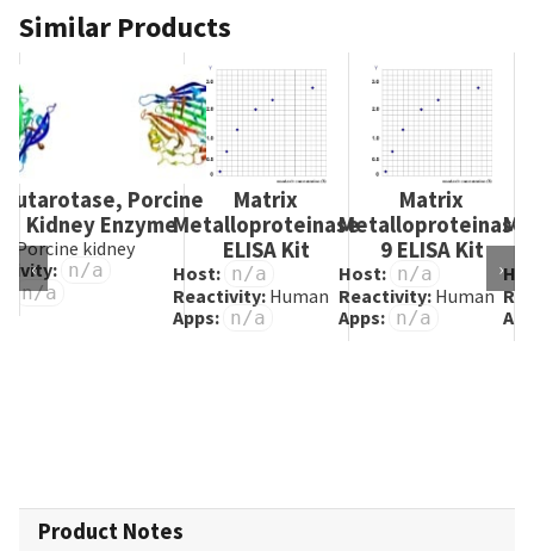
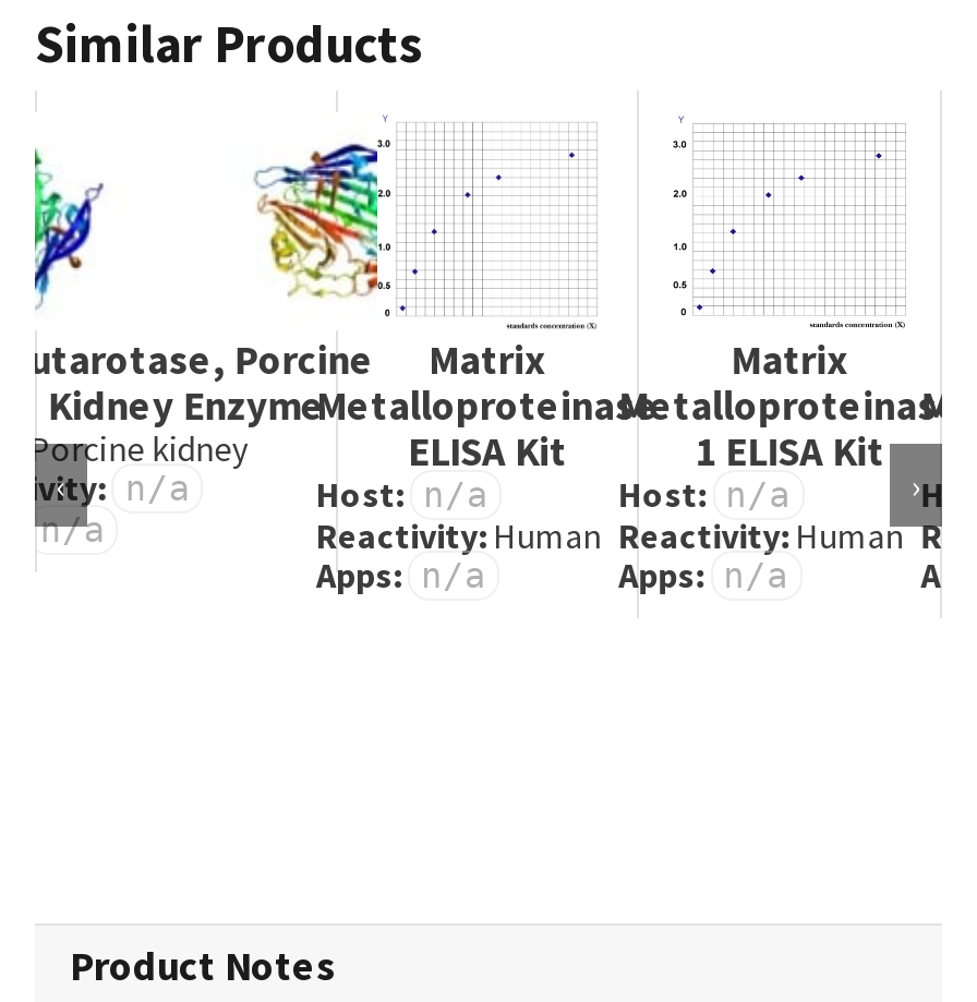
- 9 ELISA Kit
+ 1 ELISA Kit
